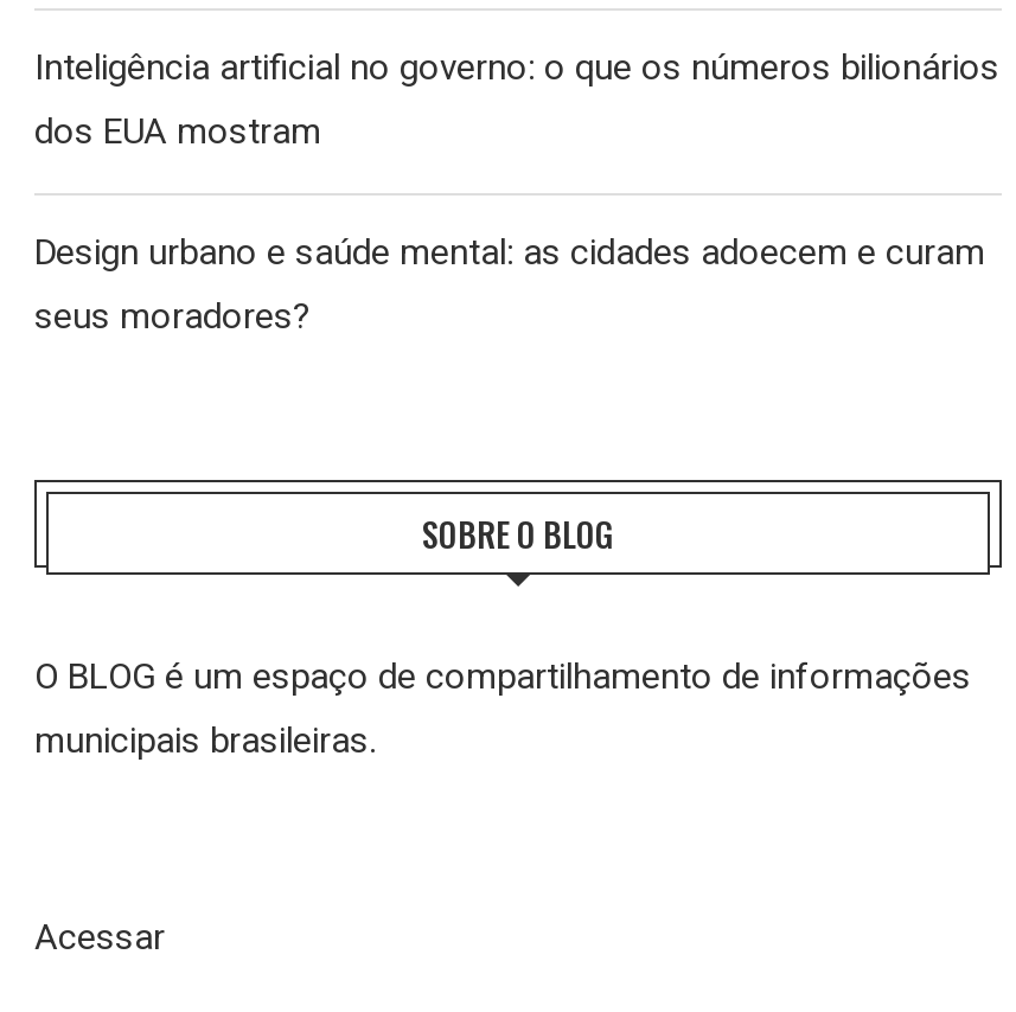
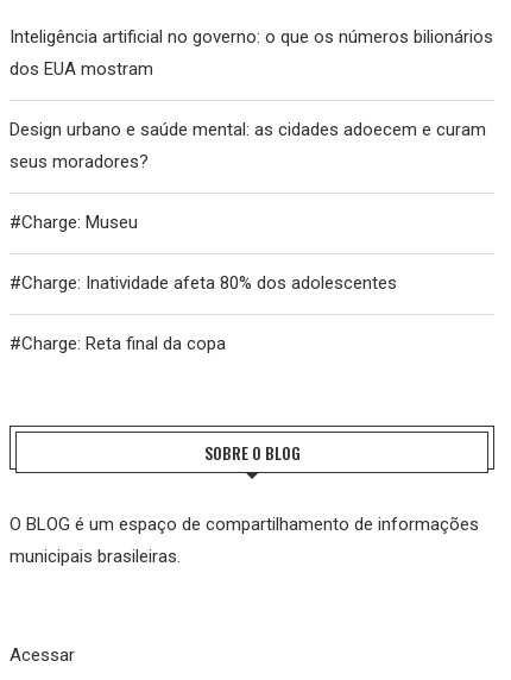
+ #Charge: Museu
+ #Charge: Inatividade afeta 80% dos adolescentes
+ #Charge: Reta final da copa
